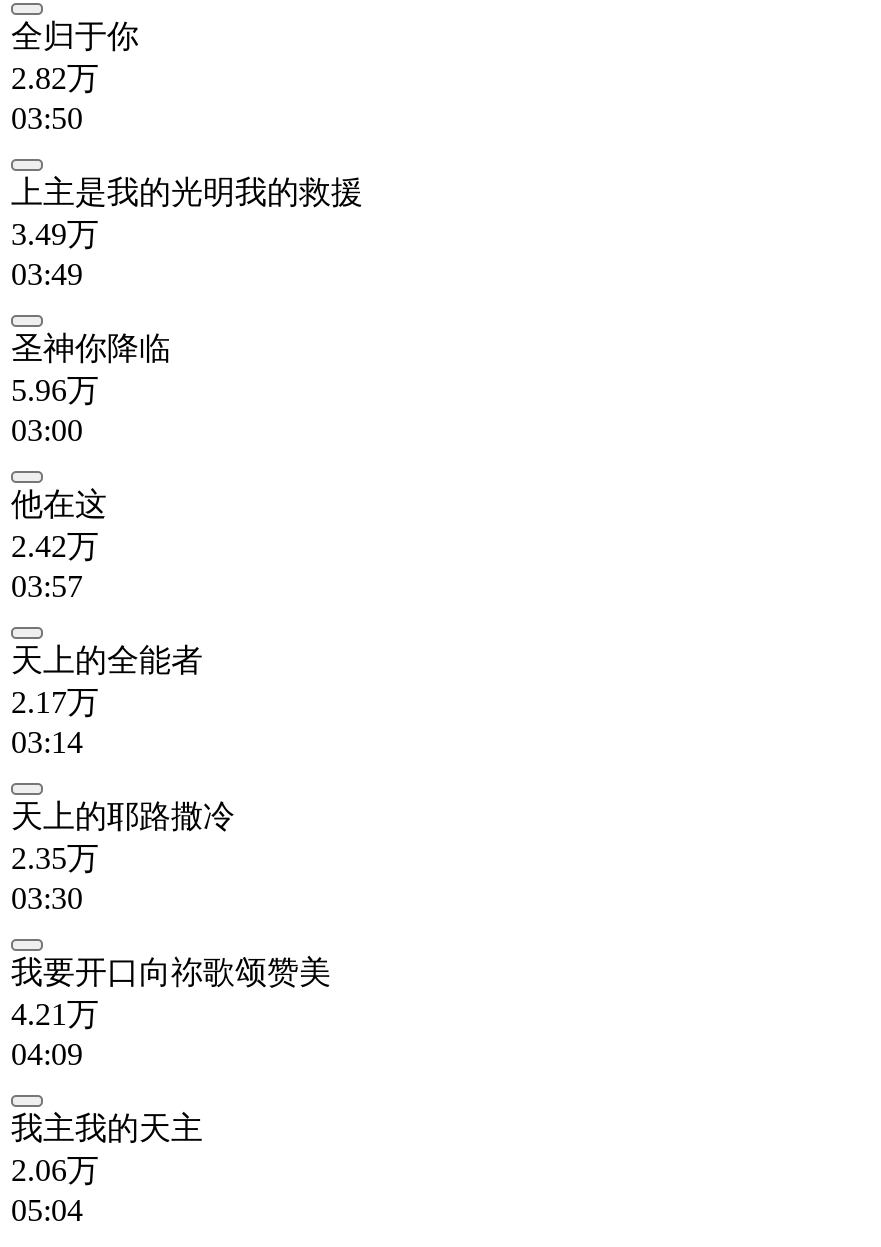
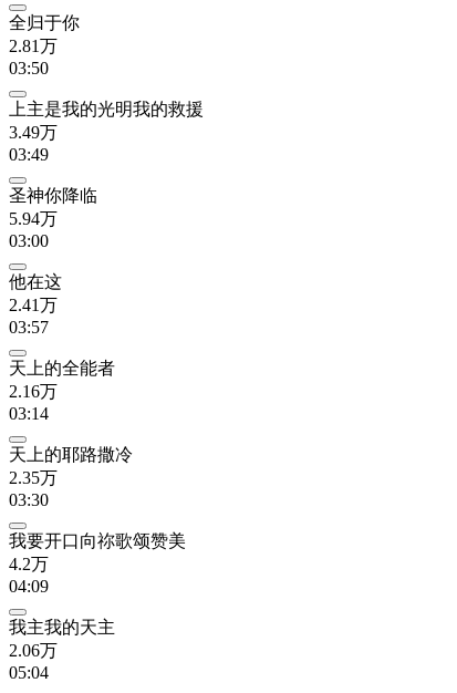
- 2.82万
+ 2.81万

- 5.96万
+ 5.94万

- 2.42万
+ 2.41万

- 2.17万
+ 2.16万

- 4.21万
+ 4.2万
